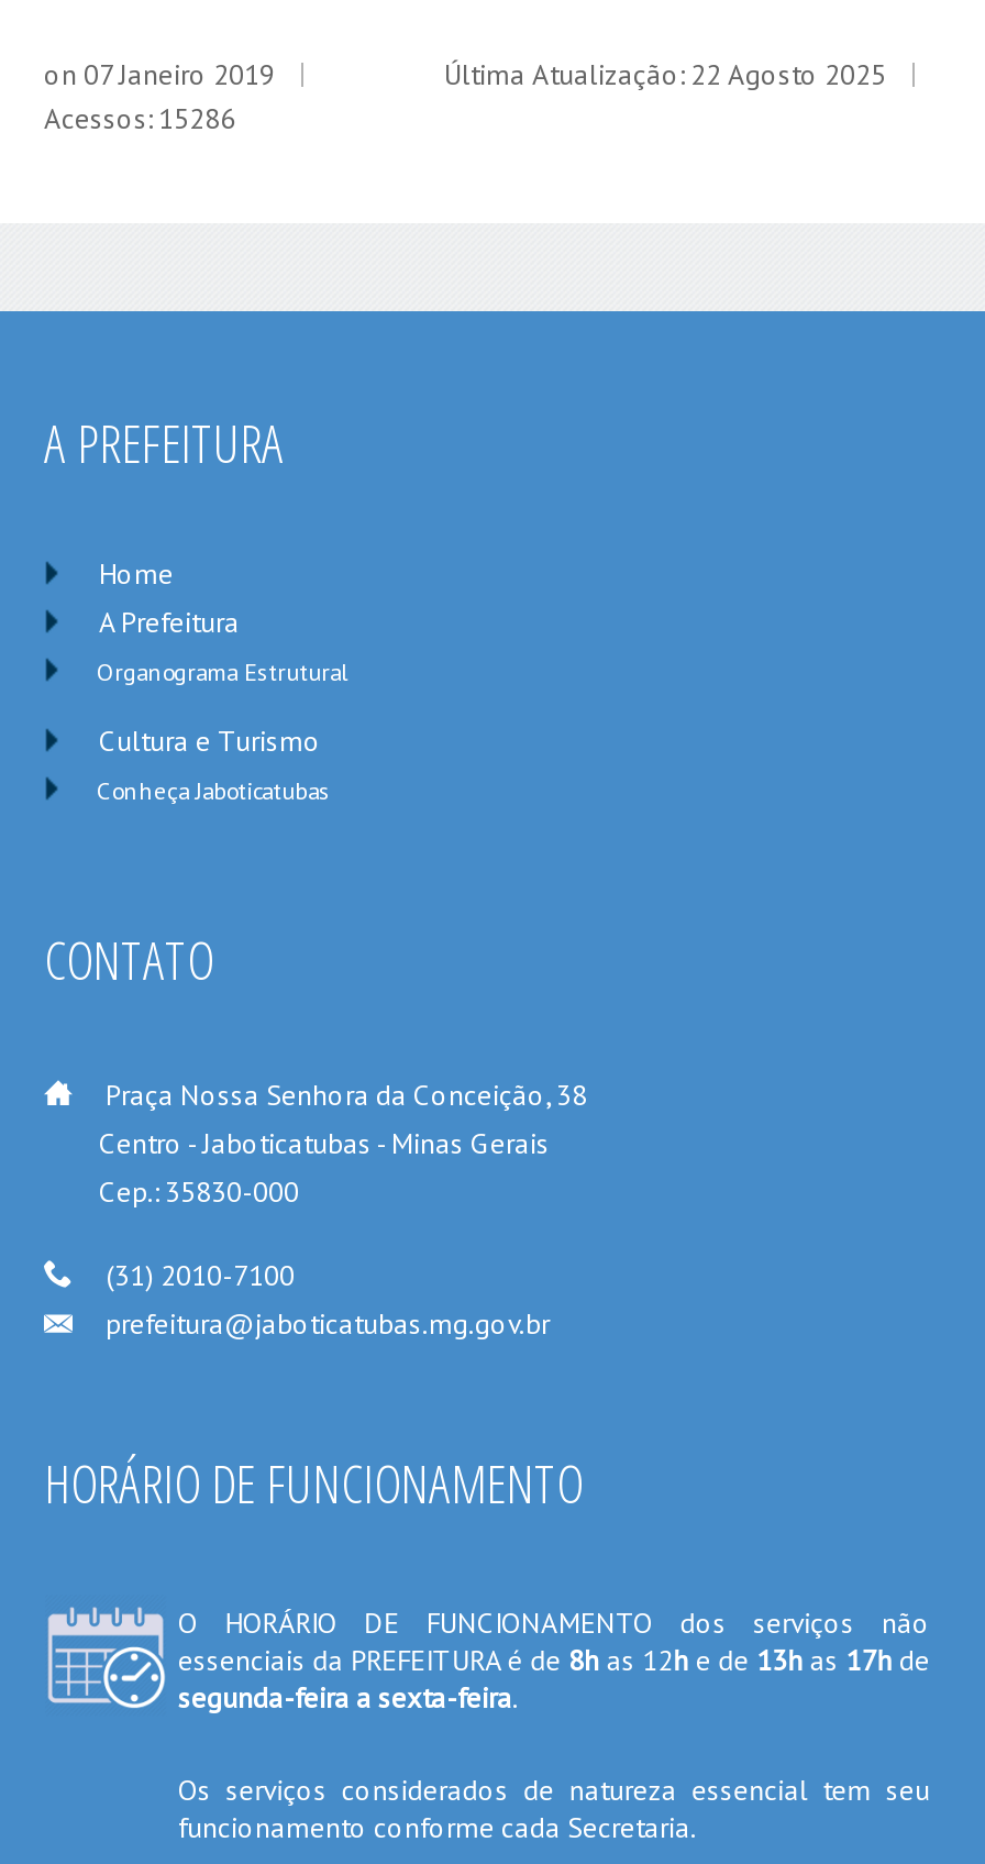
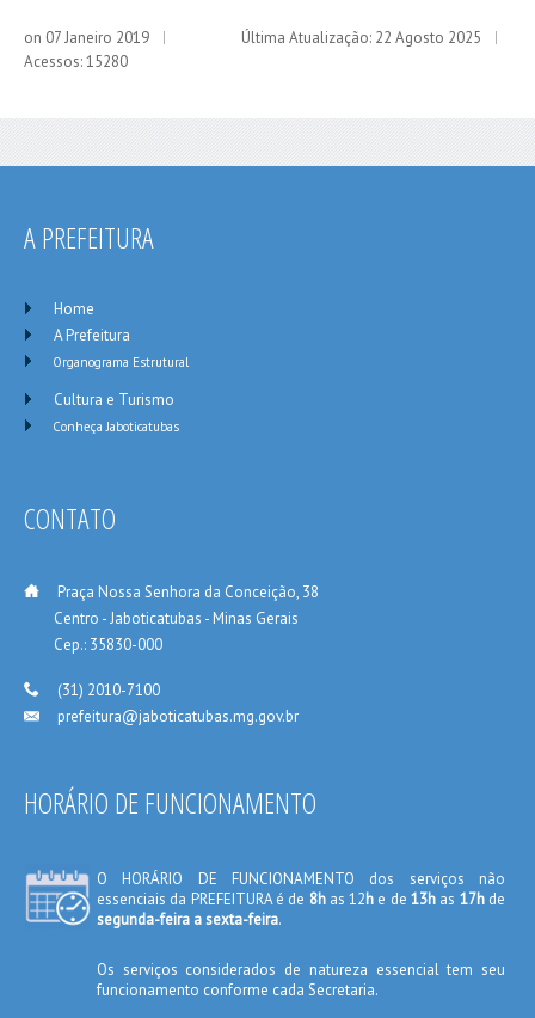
- Acessos: 15286
+ Acessos: 15280
